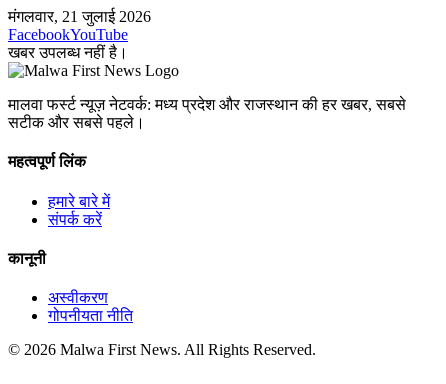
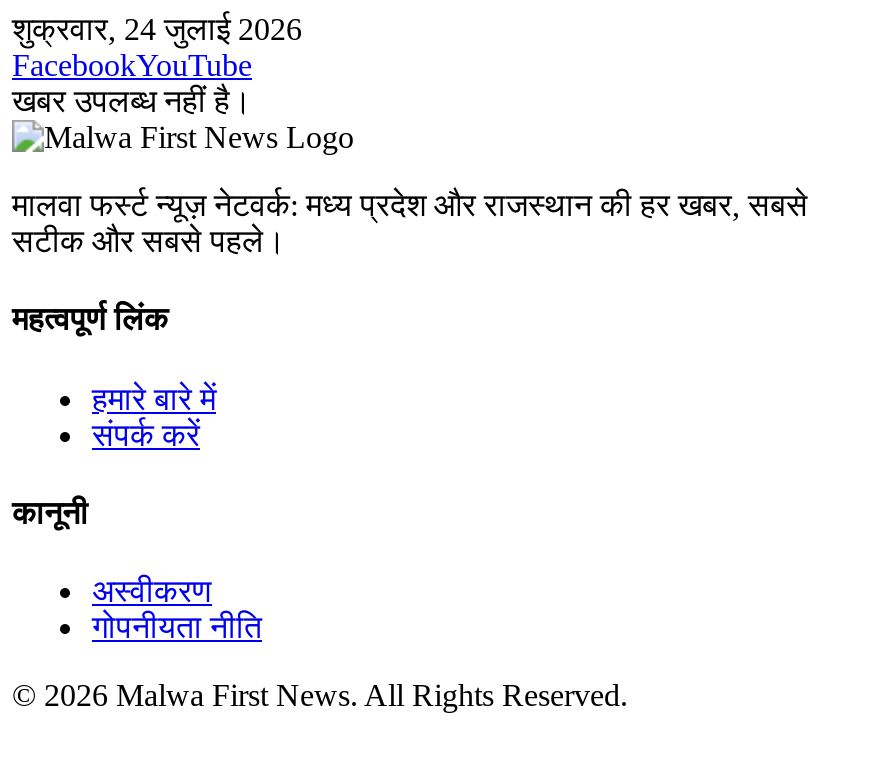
- मंगलवार, 21 जुलाई 2026
+ शुक्रवार, 24 जुलाई 2026
